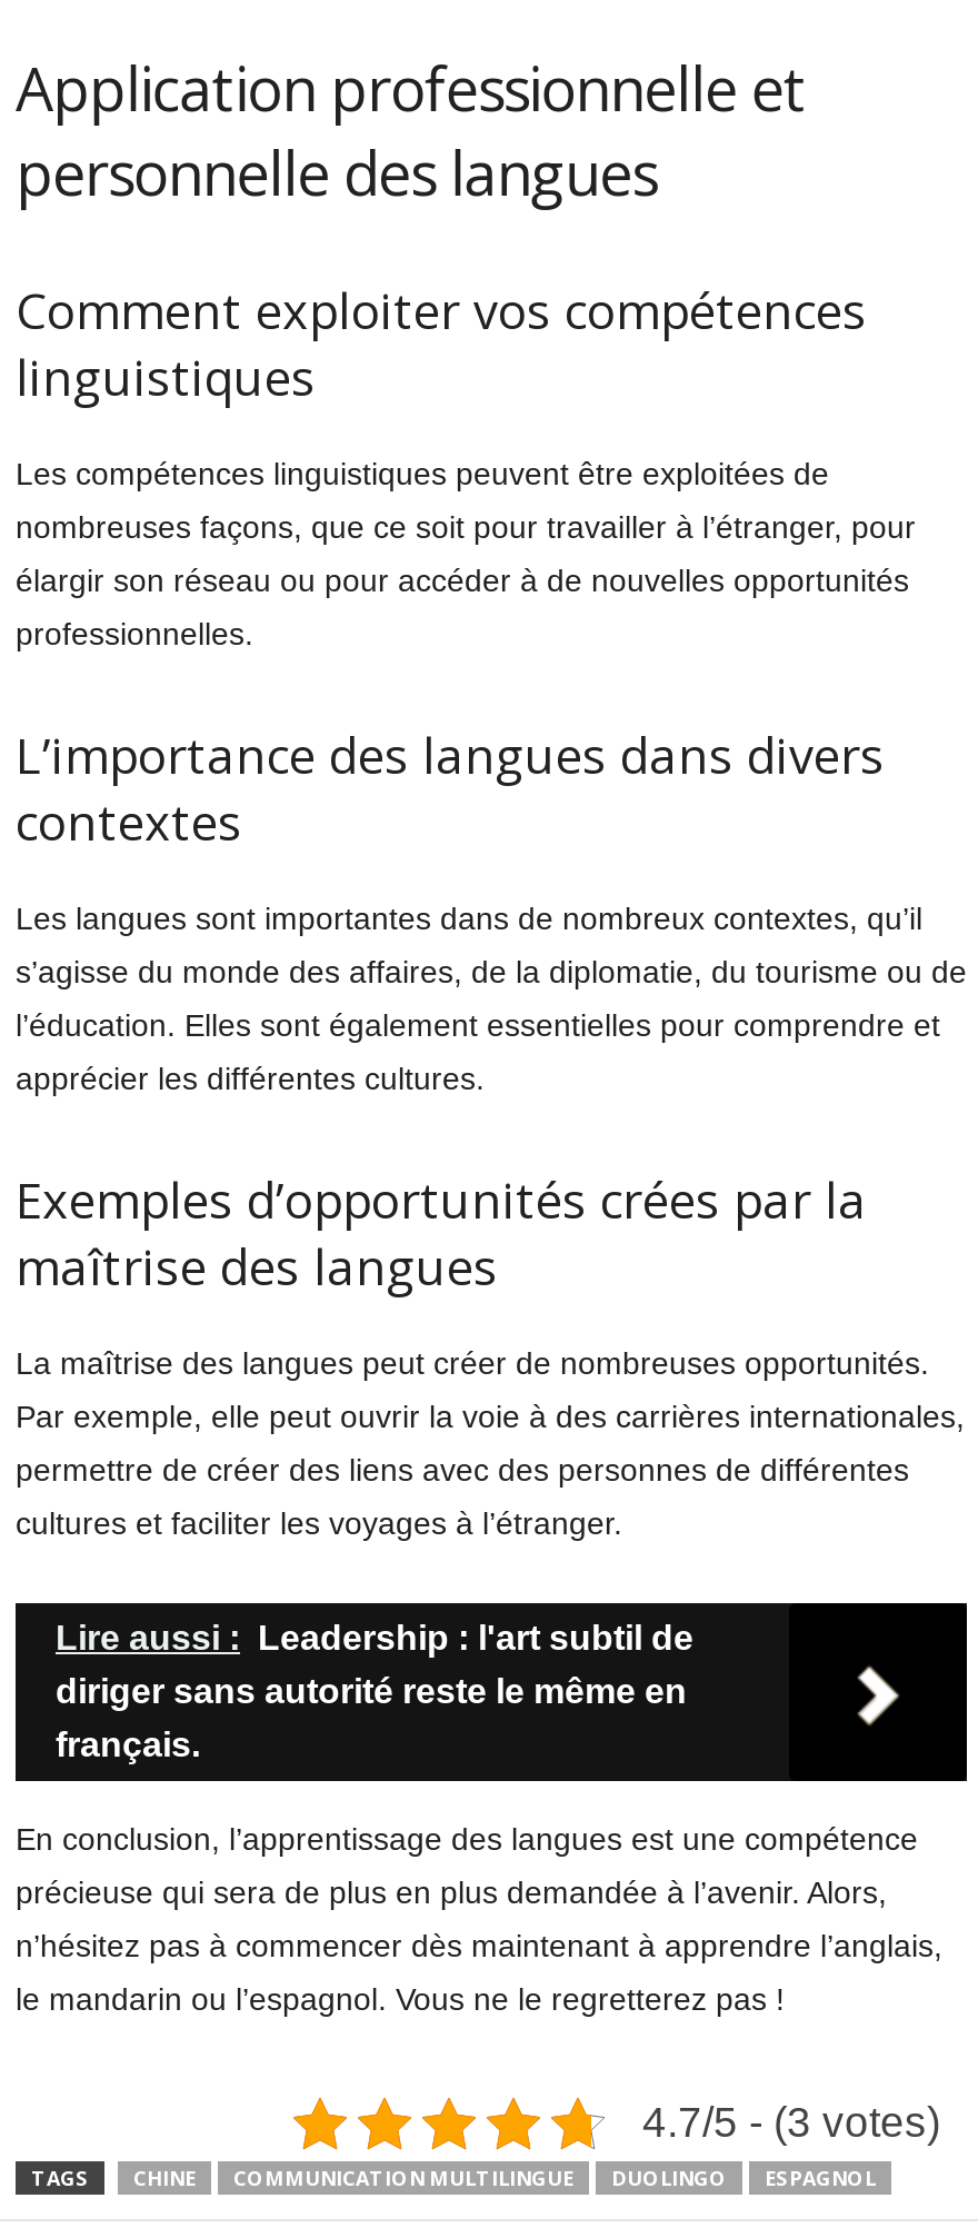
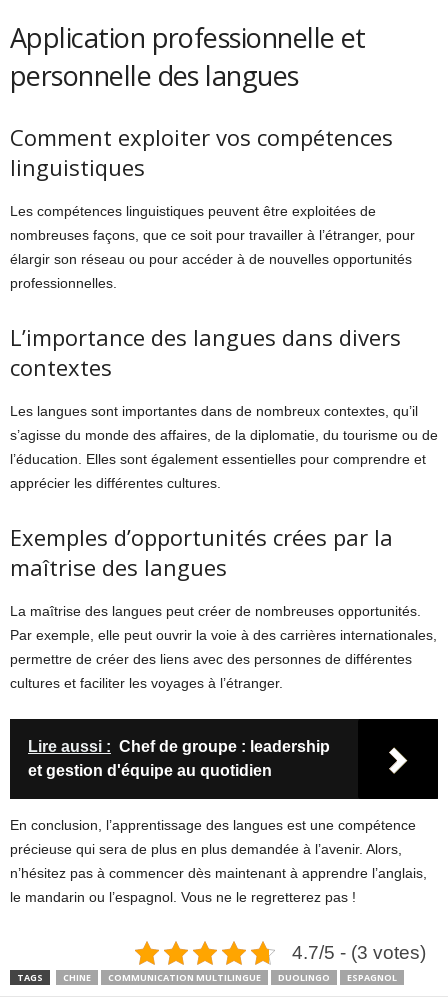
- Lire aussi : Leadership : l'art subtil de
- diriger sans autorité reste le même en
- français.
+ Lire aussi : Chef de groupe : leadership
+ et gestion d'équipe au quotidien
